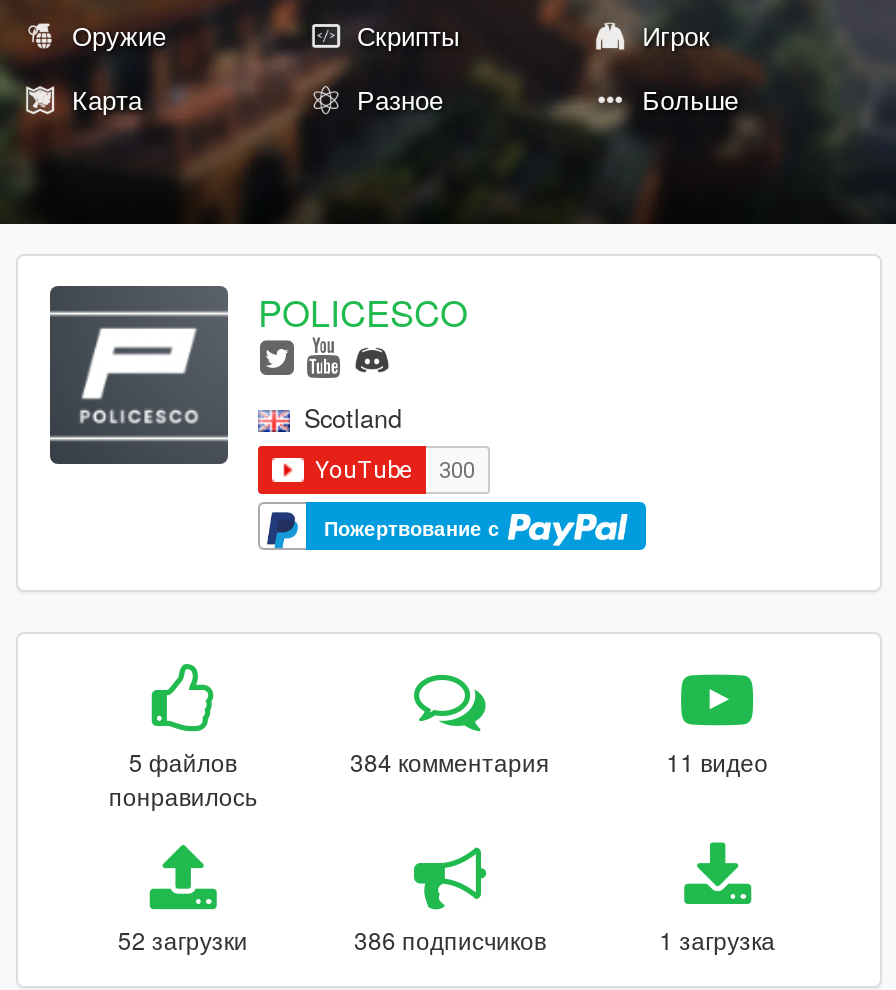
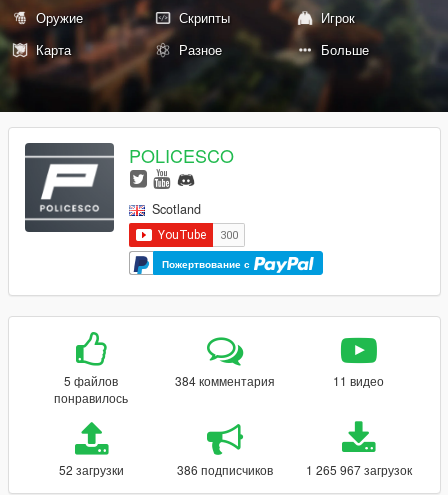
- 1 загрузка
+ 1 265 967 загрузок
